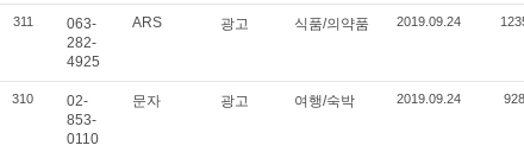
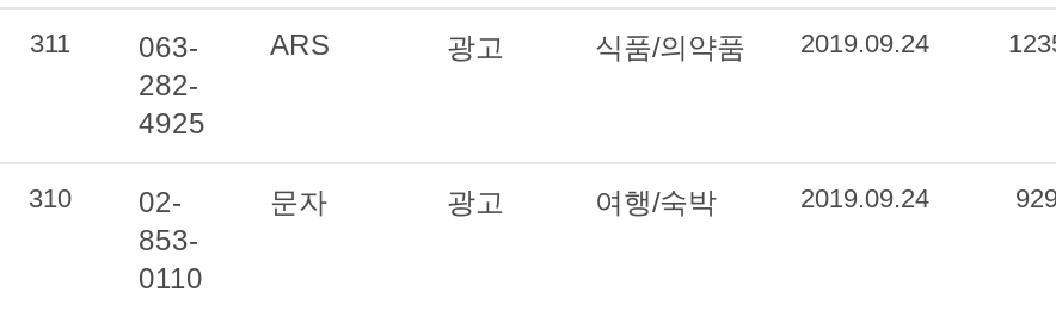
- 928
+ 929
